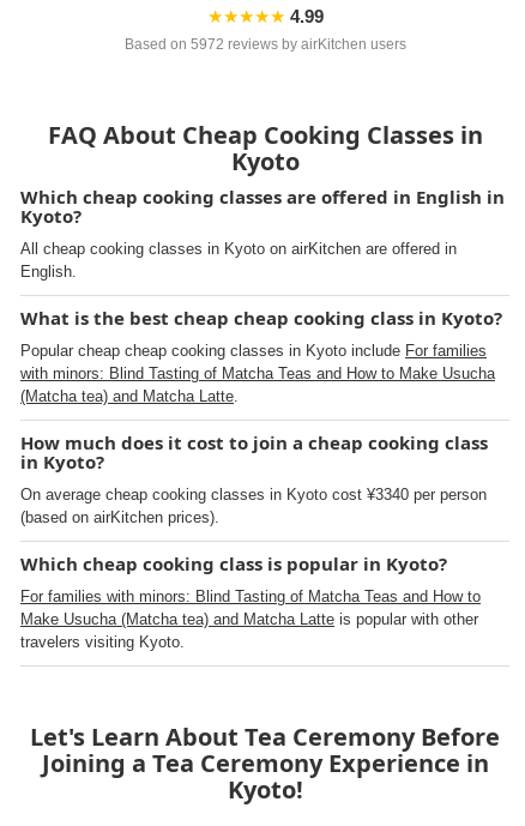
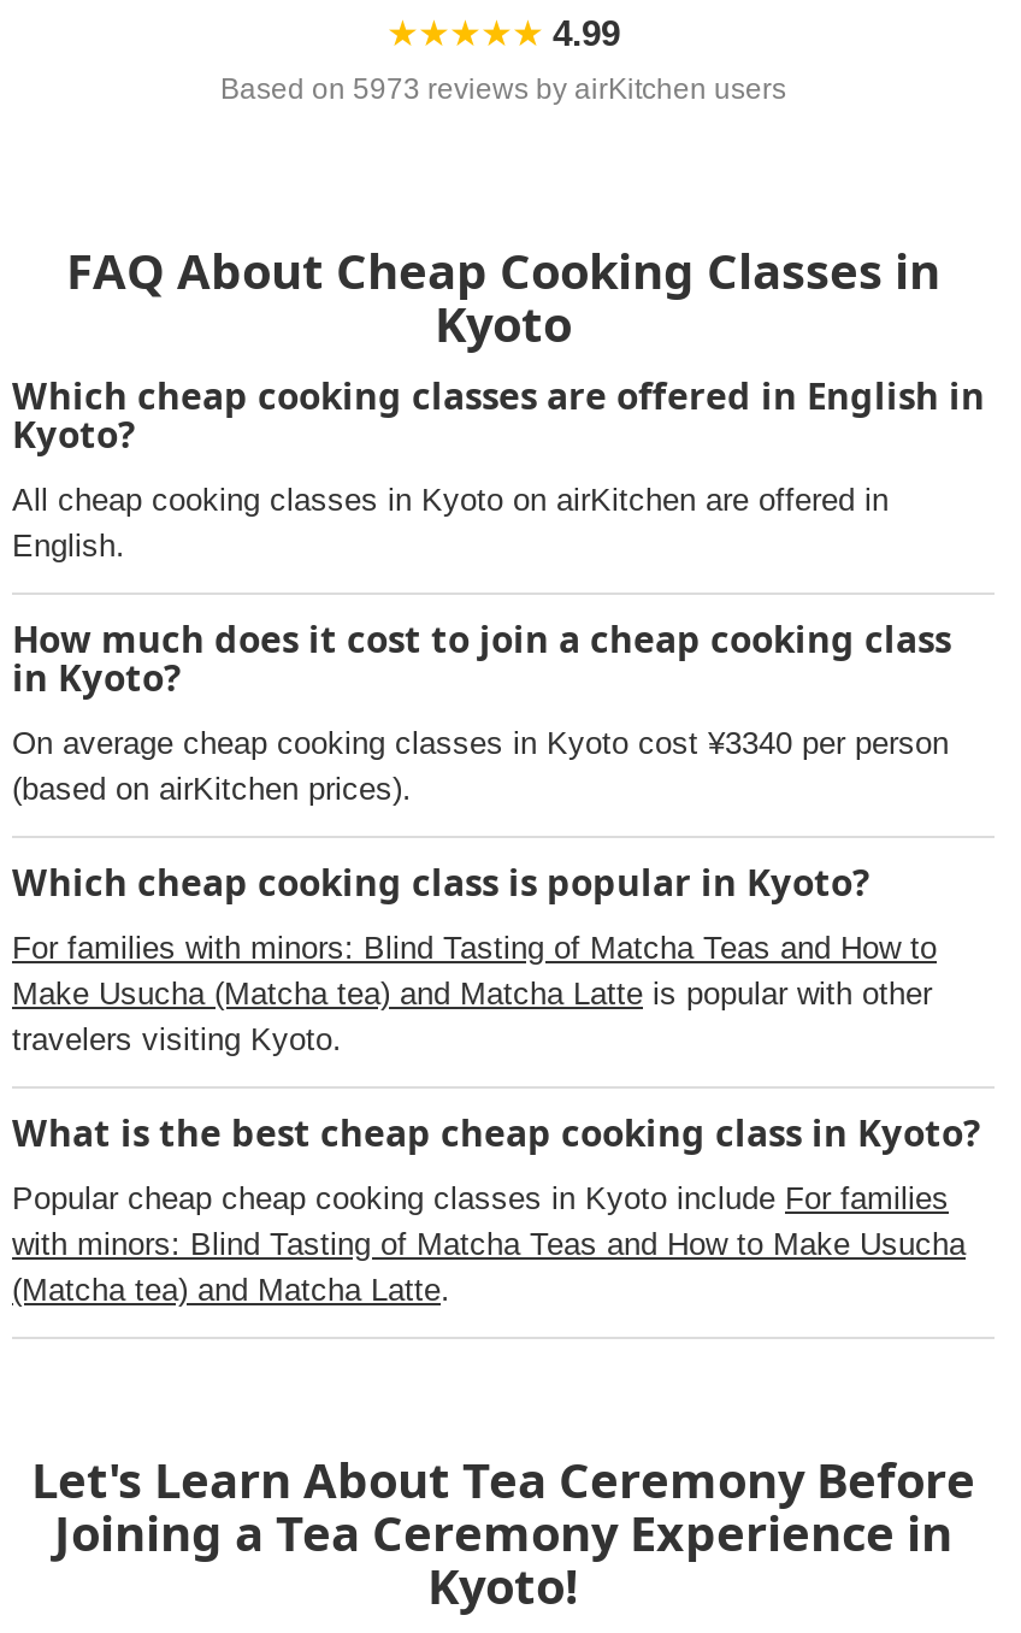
- Based on 5972 reviews by airKitchen users
+ Based on 5973 reviews by airKitchen users

moved down: What is the best cheap cheap cooking class in Kyoto? | Popular cheap cheap cooking classes in Kyoto include For families | with minors: Blind Tasting of Matcha Teas and How to Make Usucha | (Matcha tea) and Matcha Latte.

moved up: How much does it cost to join a cheap cooking class | in Kyoto? | On average cheap cooking classes in Kyoto cost ¥3340 per person | (based on airKitchen prices). | Which cheap cooking class is popular in Kyoto? | For families with minors: Blind Tasting of Matcha Teas and How to | Make Usucha (Matcha tea) and Matcha Latte is popular with other | travelers visiting Kyoto.
